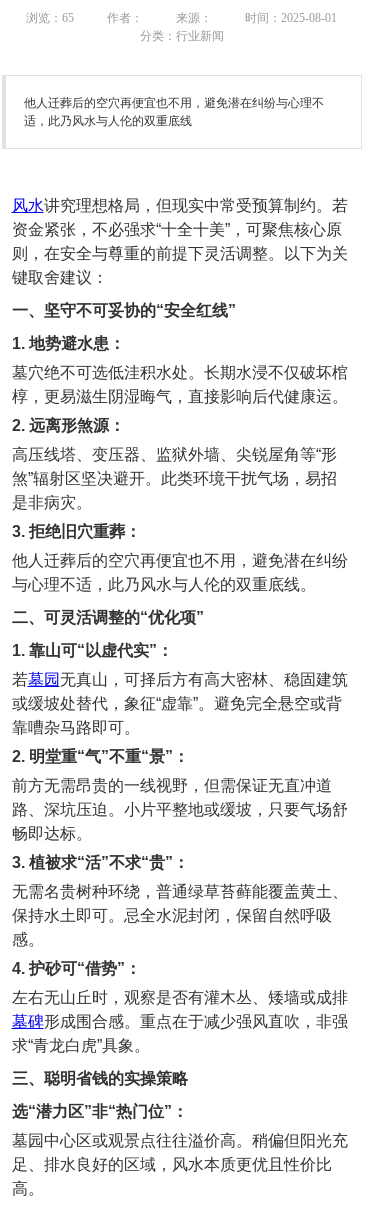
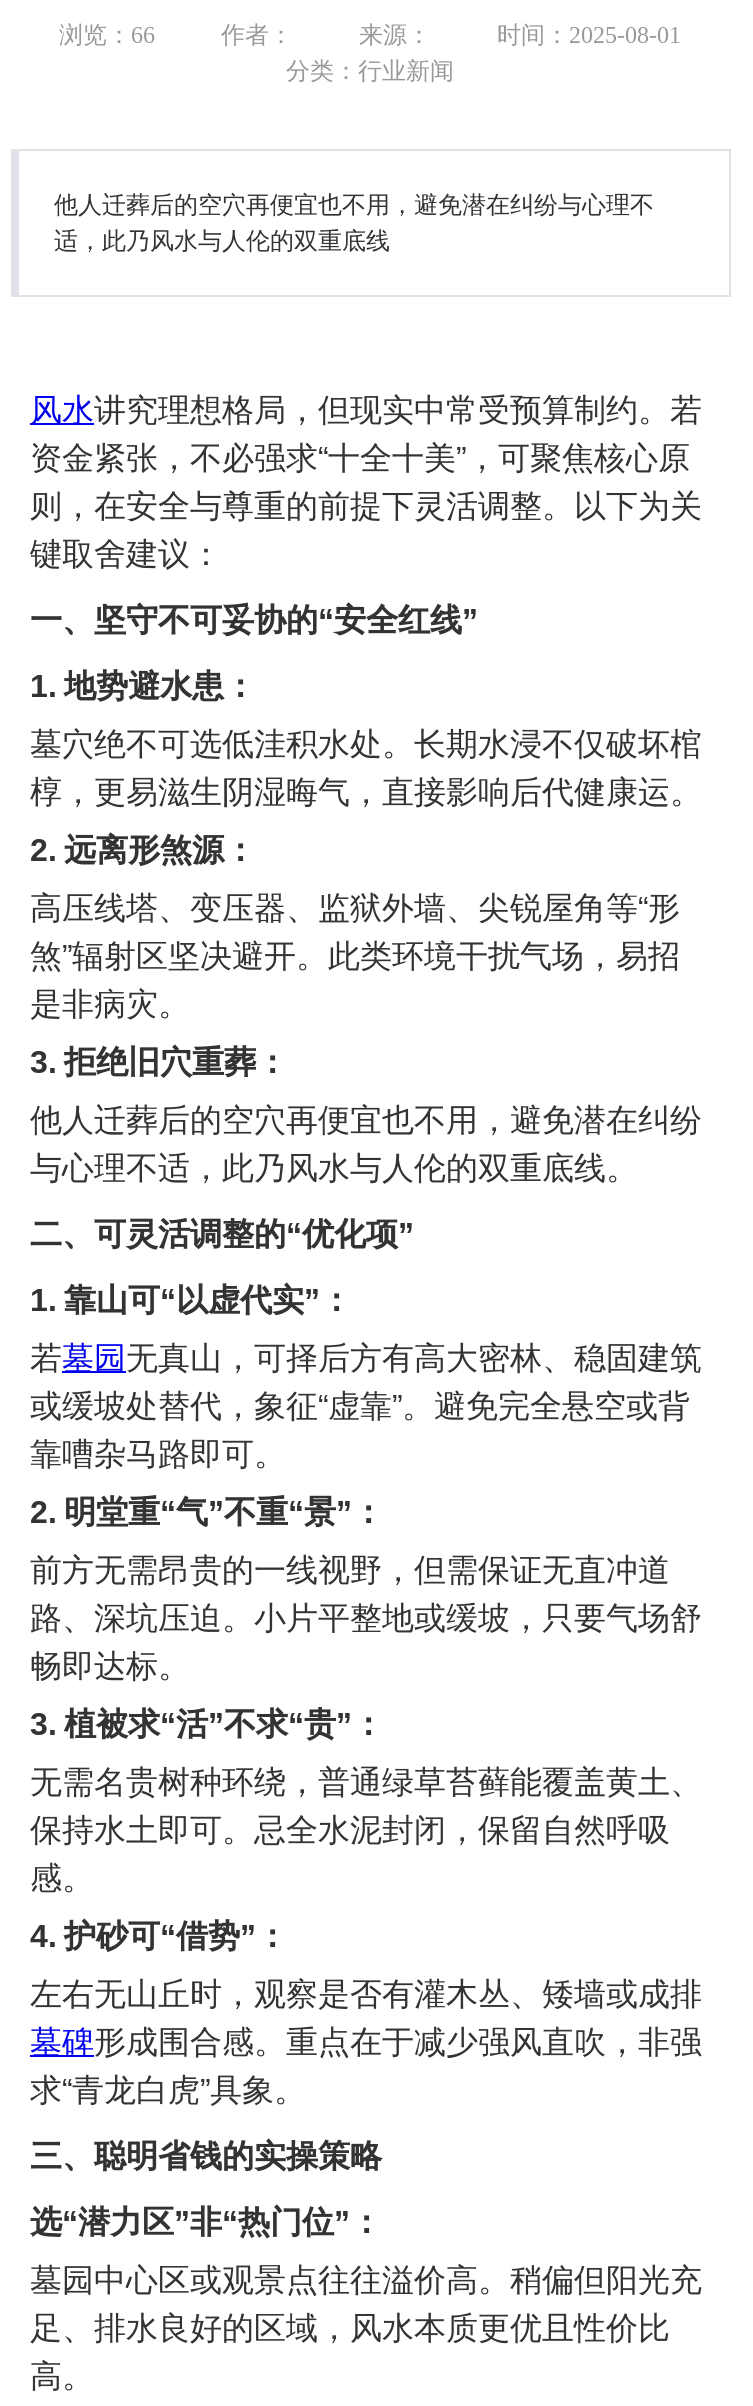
- 浏览：65
+ 浏览：66
